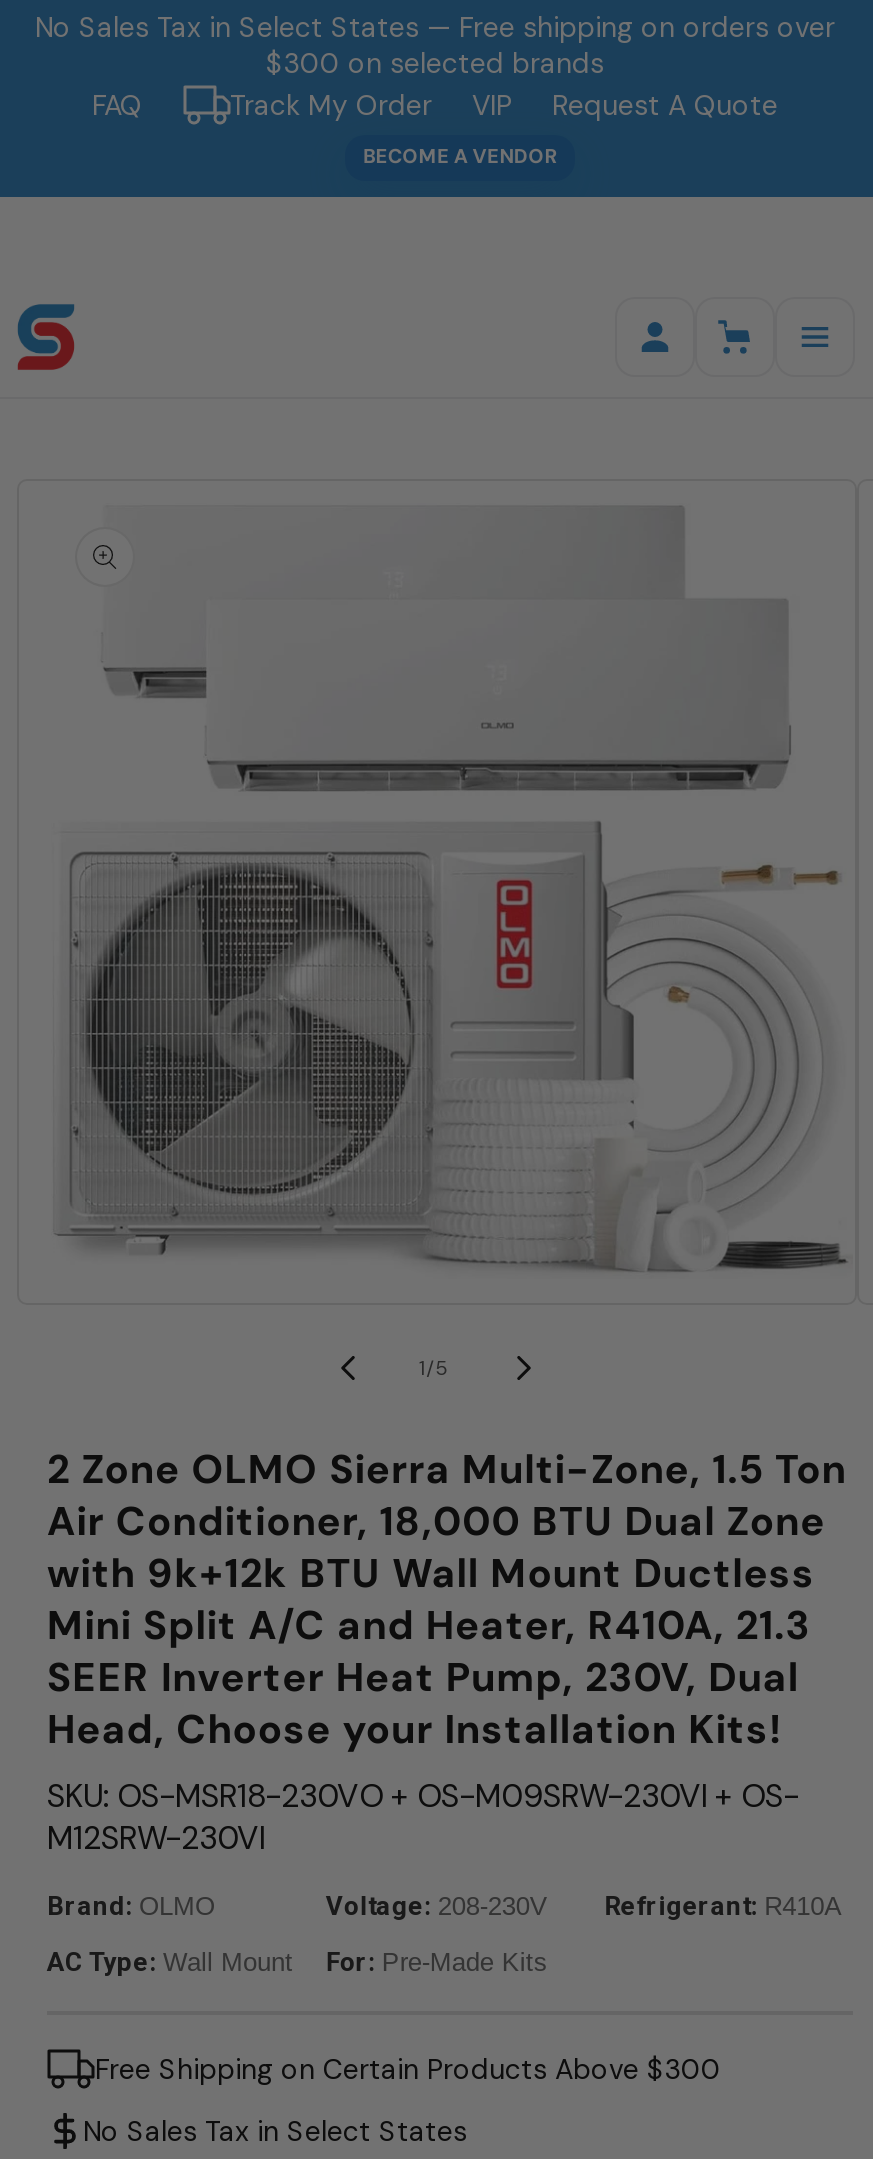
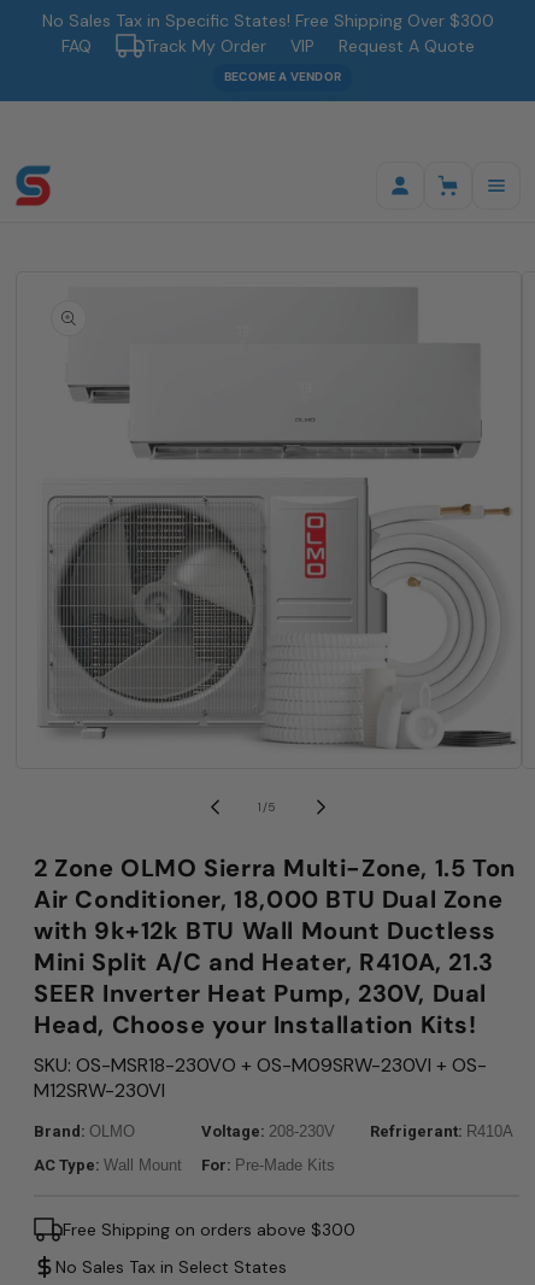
- No Sales Tax in Select States — Free shipping on orders over
- $300 on selected brands
+ No Sales Tax in Specific States! Free Shipping Over $300

- Free Shipping on Certain Products Above $300
+ Free Shipping on orders above $300
